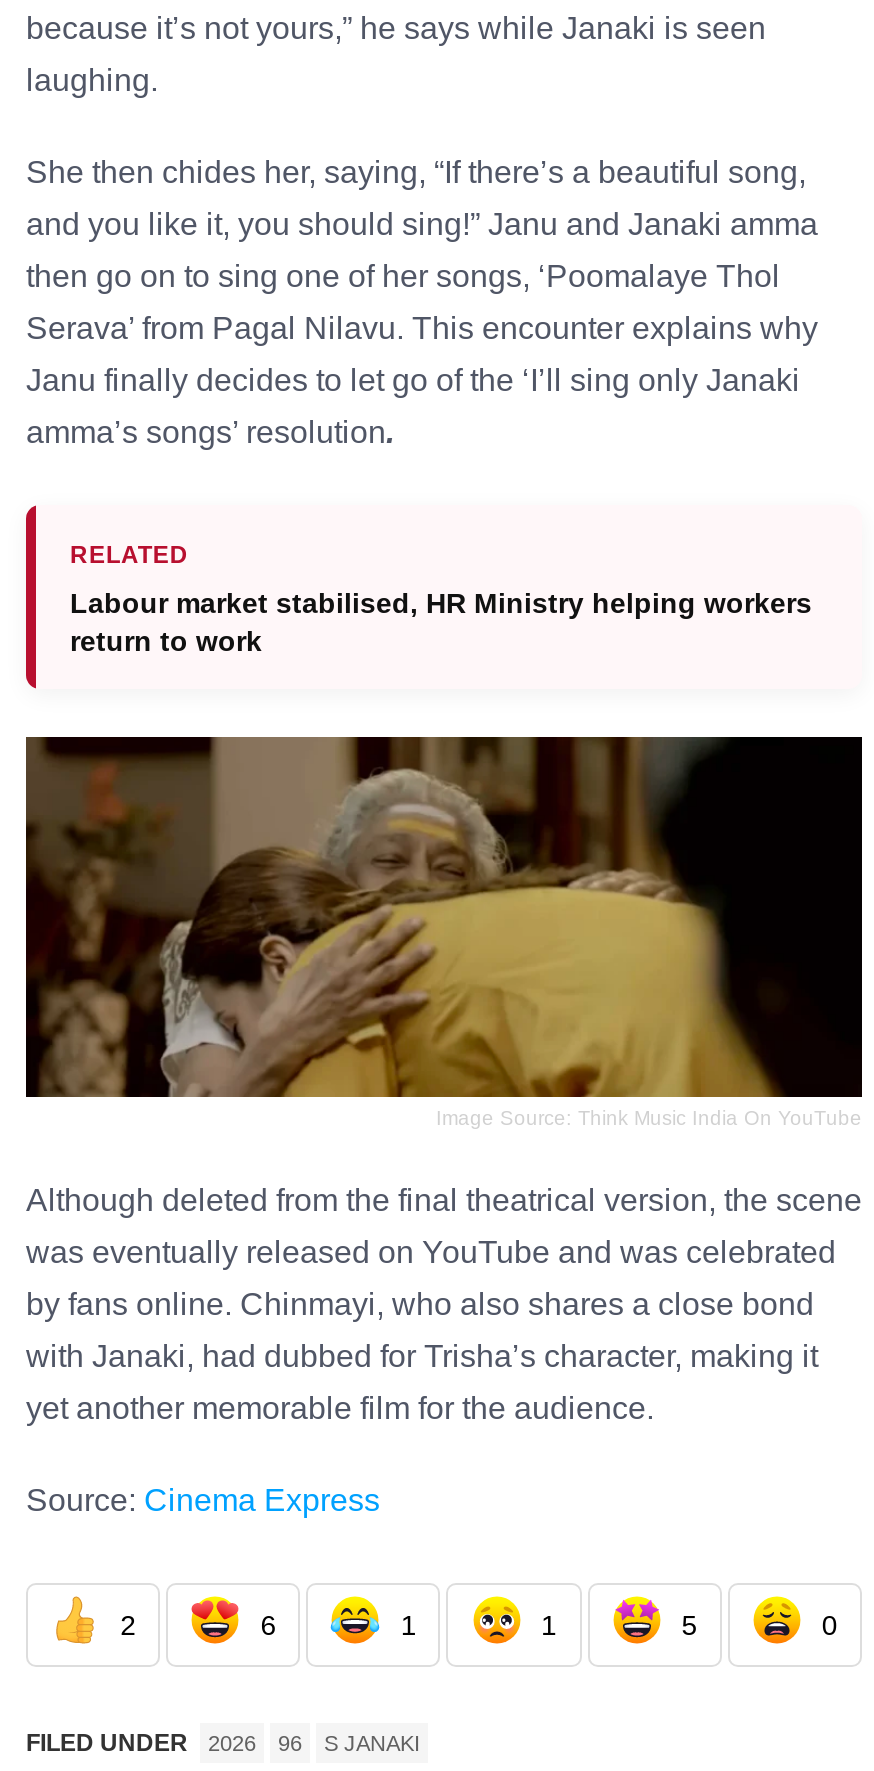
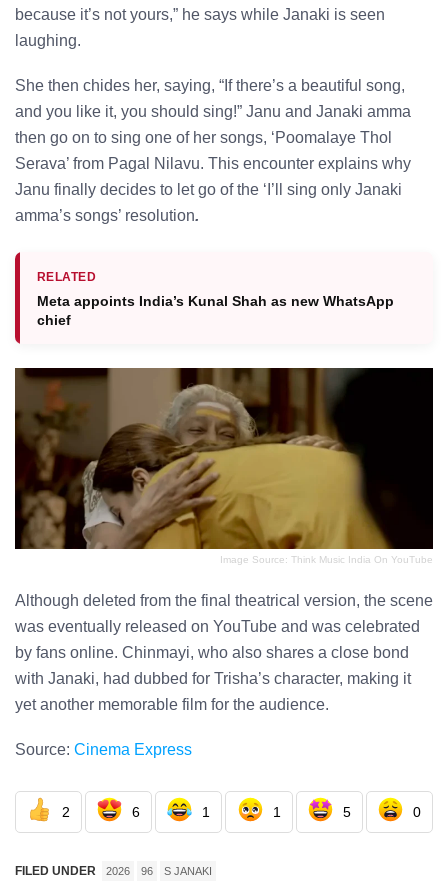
- Labour market stabilised, HR Ministry helping workers
- return to work
+ Meta appoints India’s Kunal Shah as new WhatsApp
+ chief
